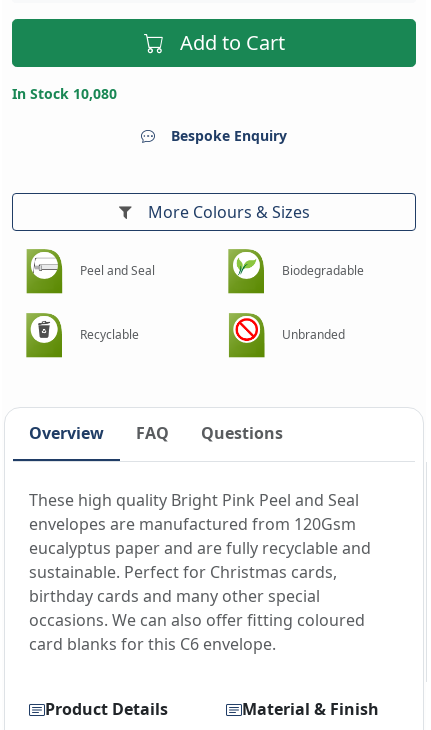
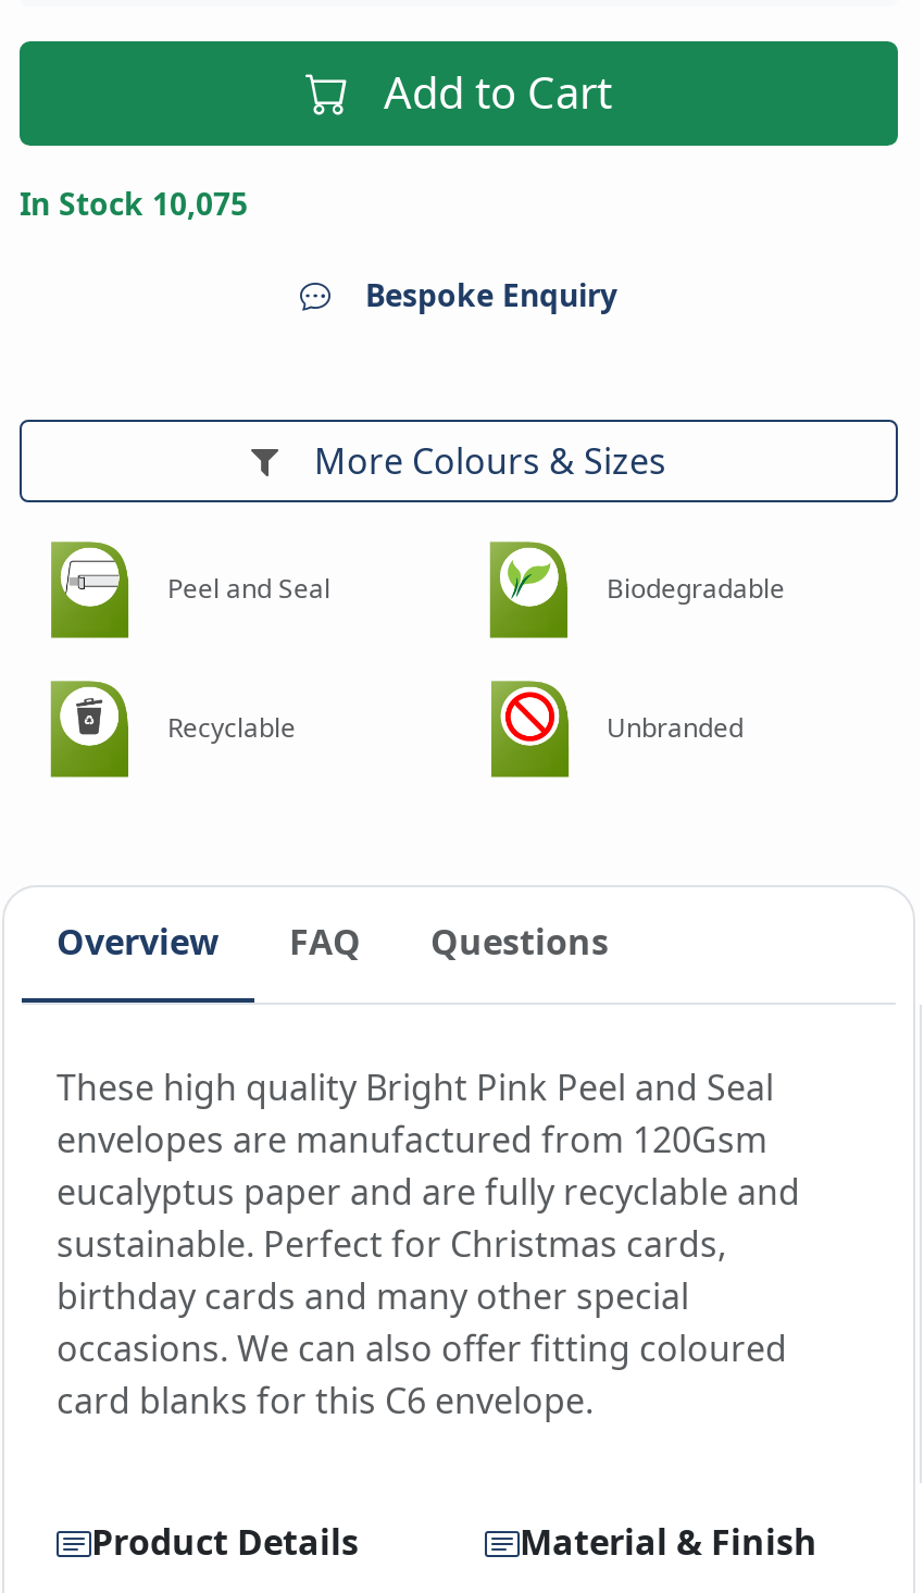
- In Stock 10,080
+ In Stock 10,075
